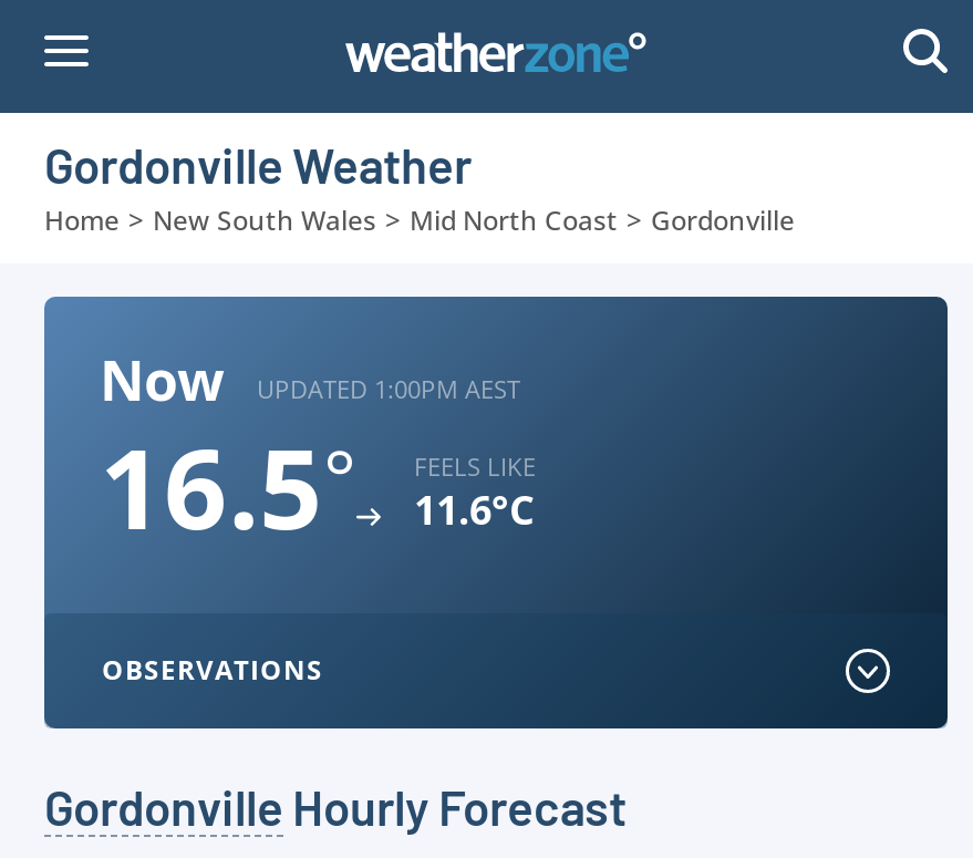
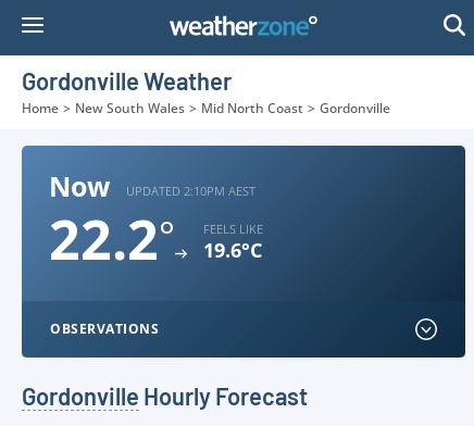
- UPDATED 1:00PM AEST
+ UPDATED 2:10PM AEST

- 16.5°
+ 22.2°

- 11.6°C
+ 19.6°C
